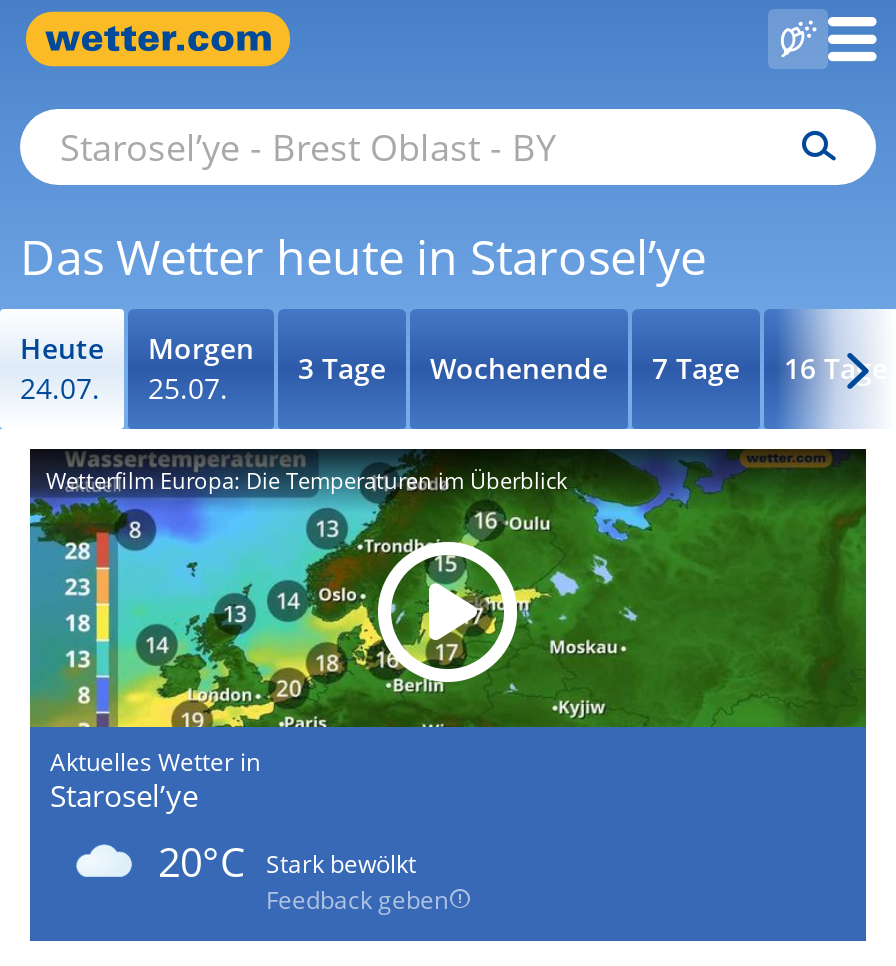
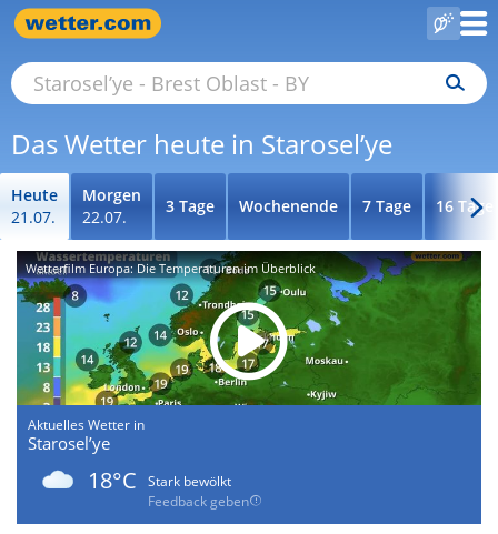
- 24.07.
+ 21.07.

- 25.07.
+ 22.07.

- 20°C Stark bewölkt
+ 18°C Stark bewölkt
